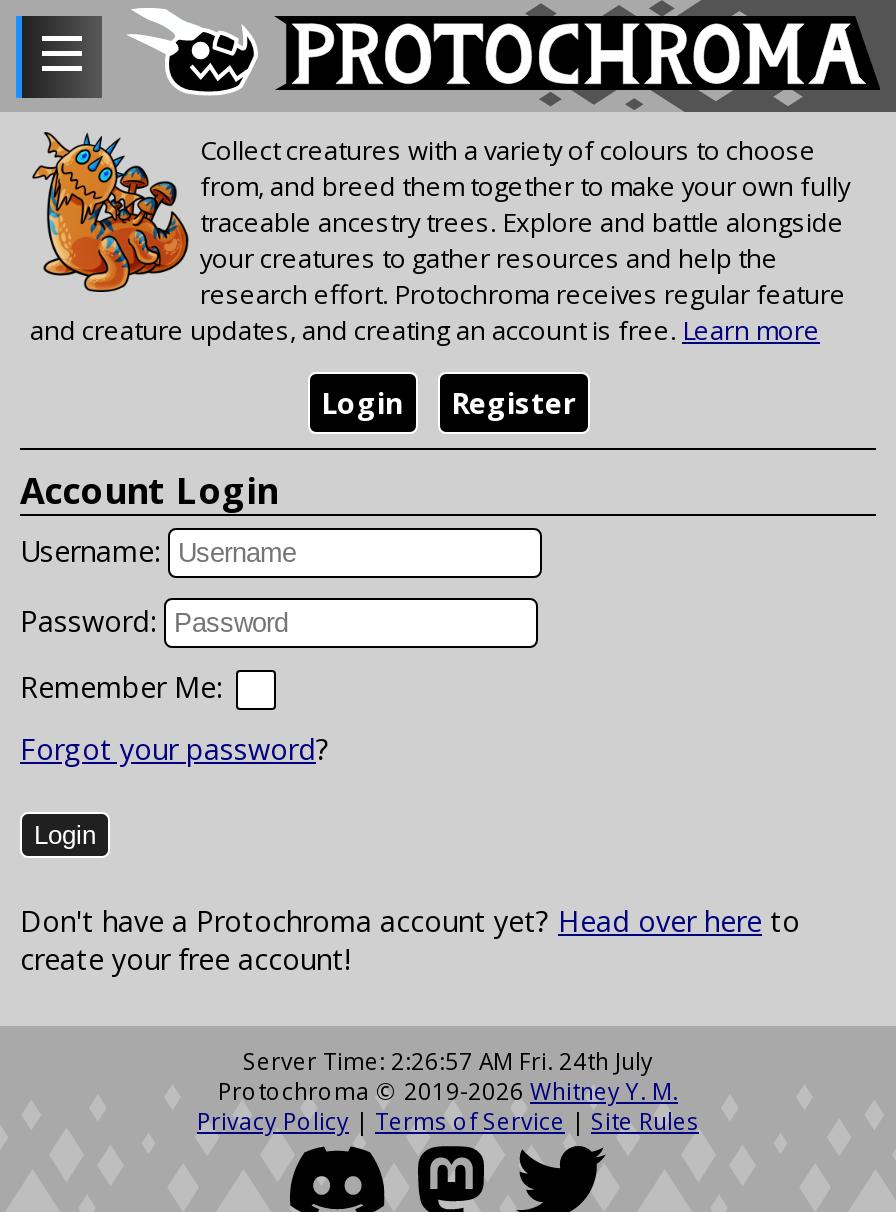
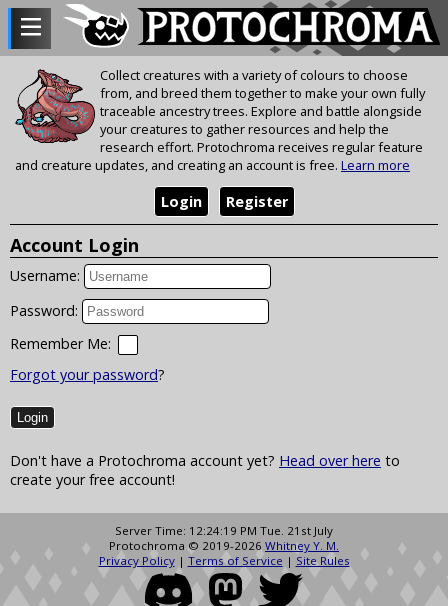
- [image]
+ [image]

- Server Time: 2:26:57 AM Fri. 24th July
+ Server Time: 12:24:19 PM Tue. 21st July
